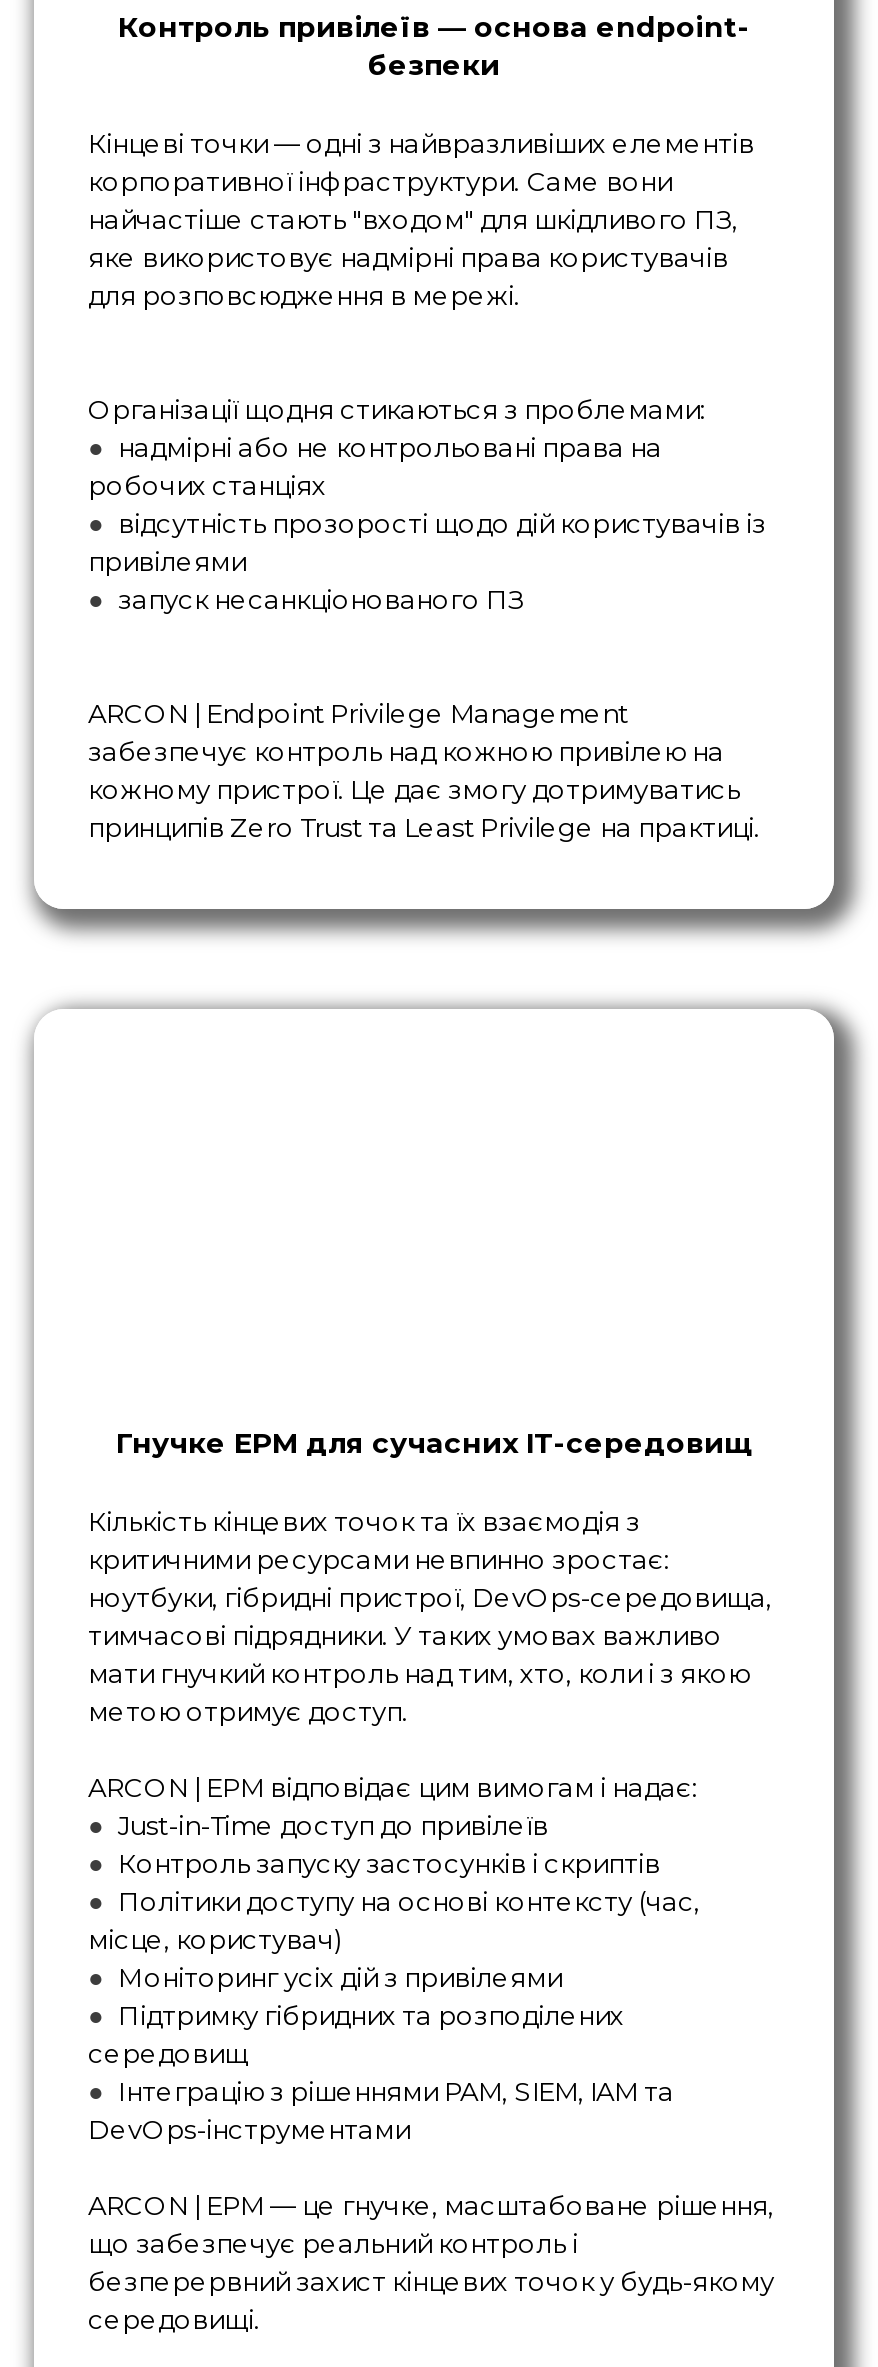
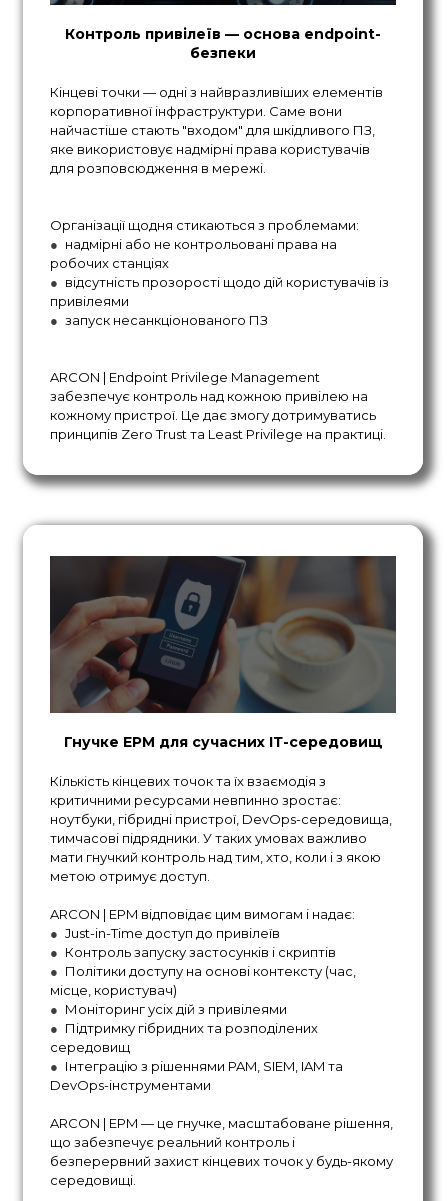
+ [image]
